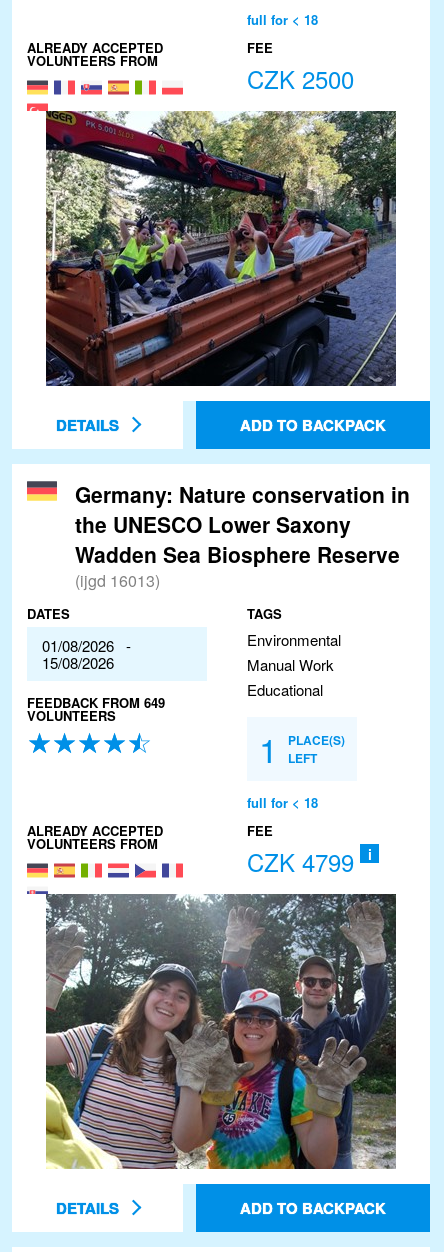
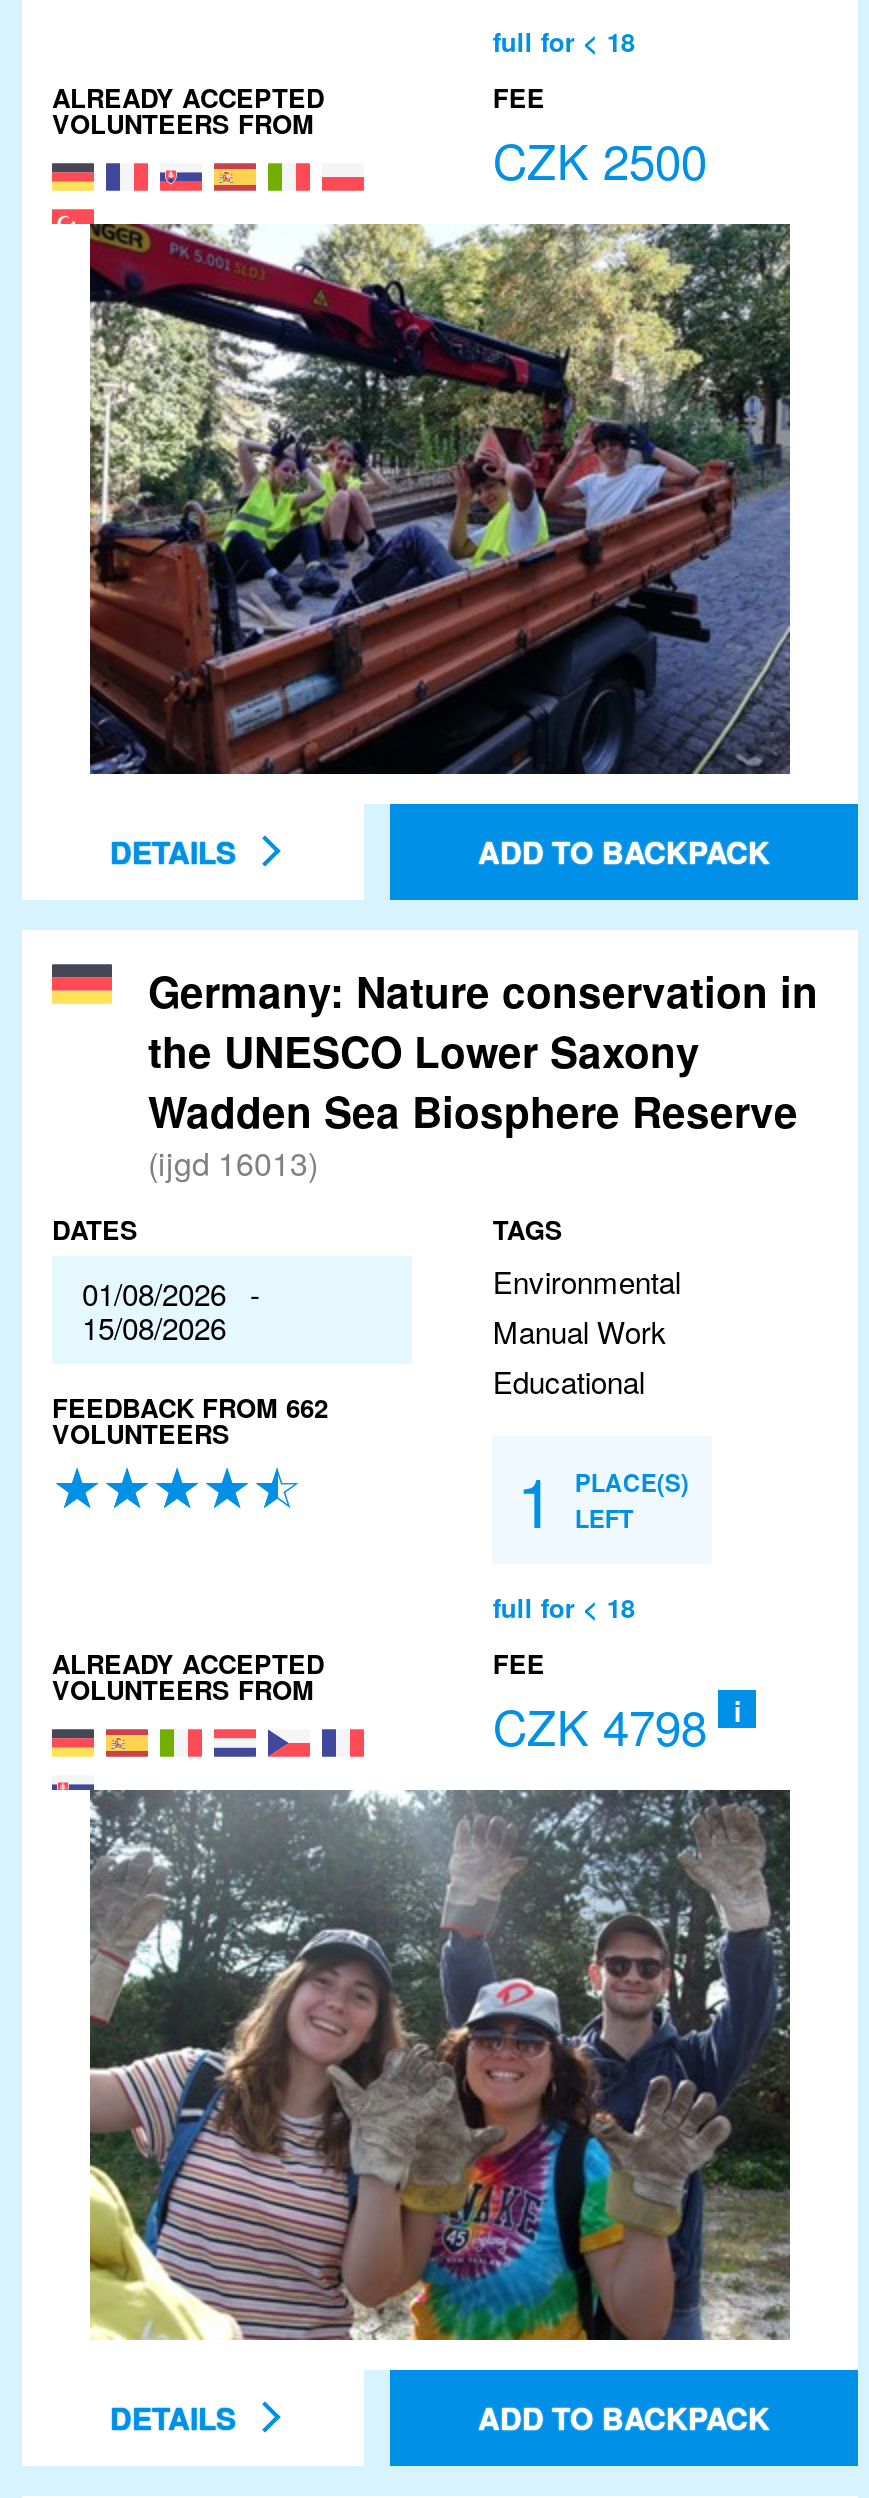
- FEEDBACK FROM 649
+ FEEDBACK FROM 662

- CZK 4799
+ CZK 4798
